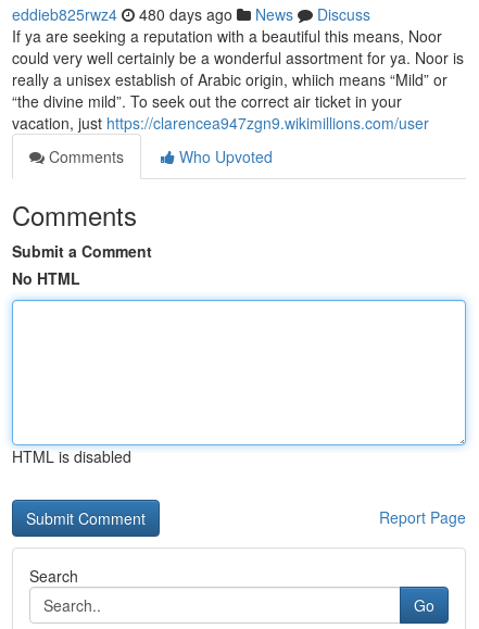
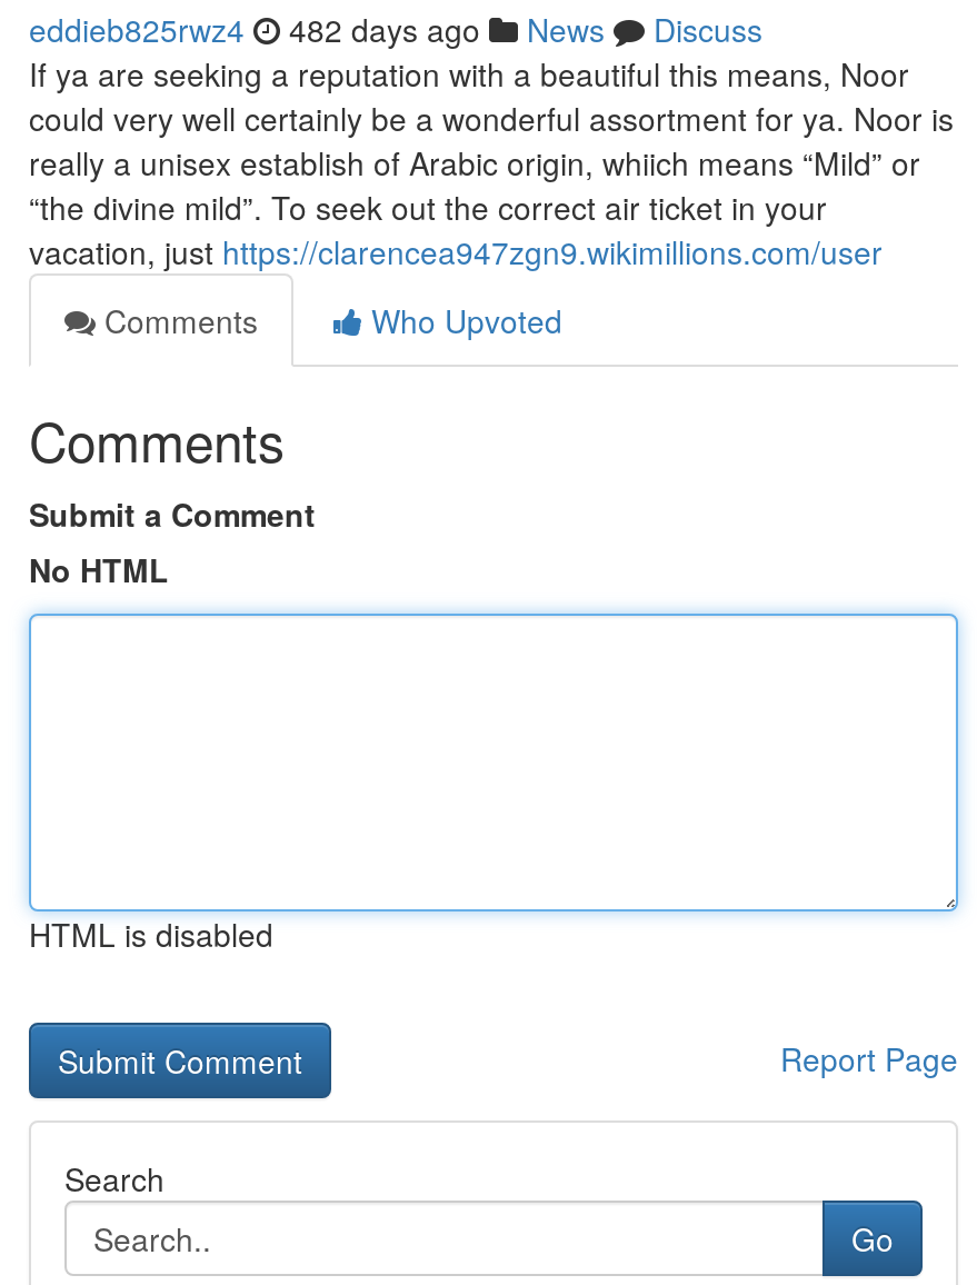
- eddieb825rwz4 480 days ago News Discuss
+ eddieb825rwz4 482 days ago News Discuss
